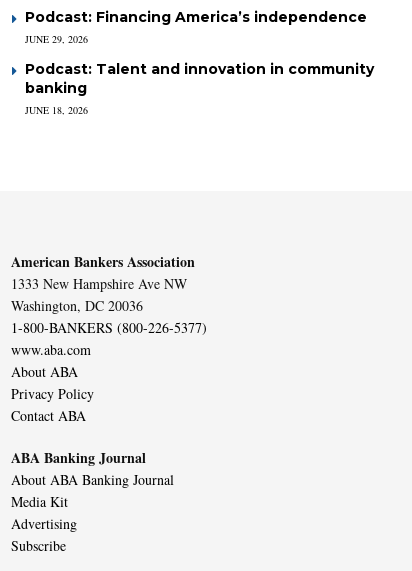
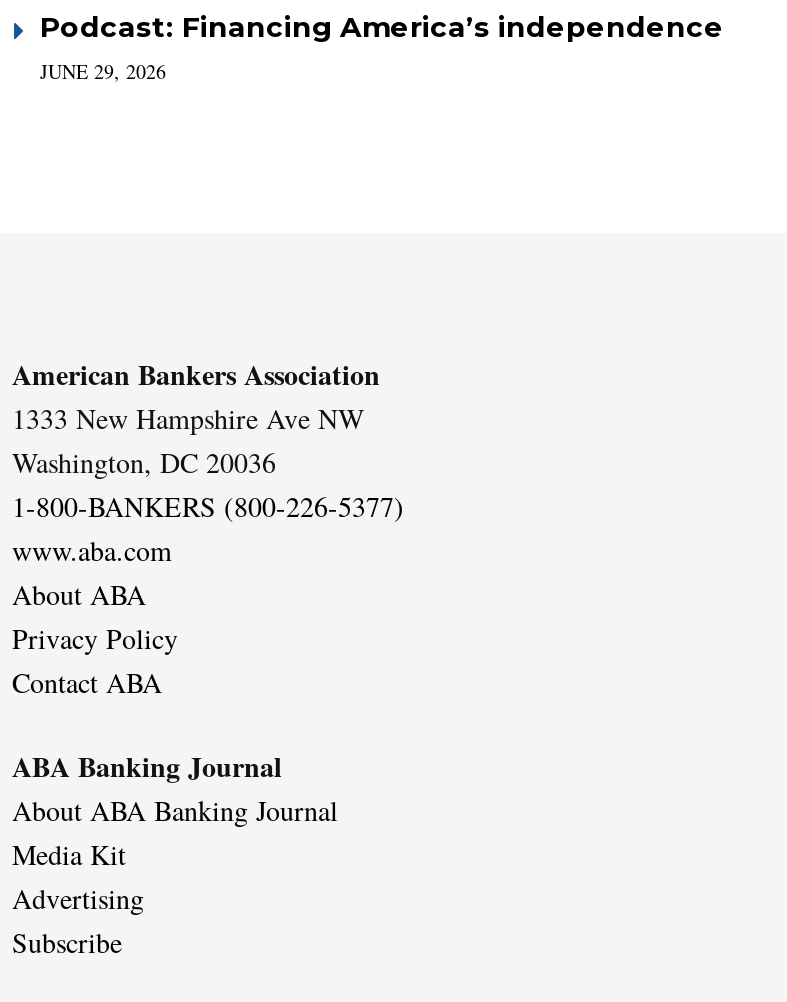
- Podcast: Talent and innovation in community
- banking
- JUNE 18, 2026
